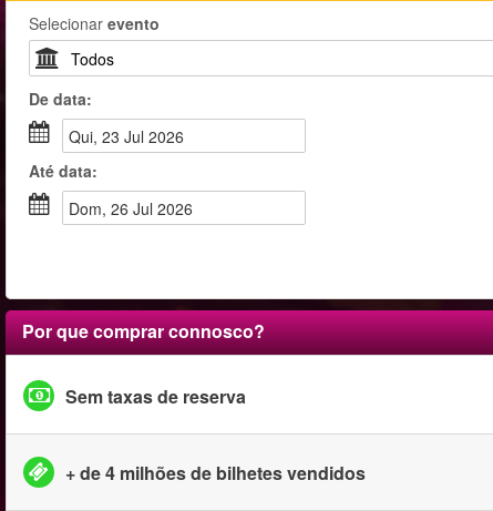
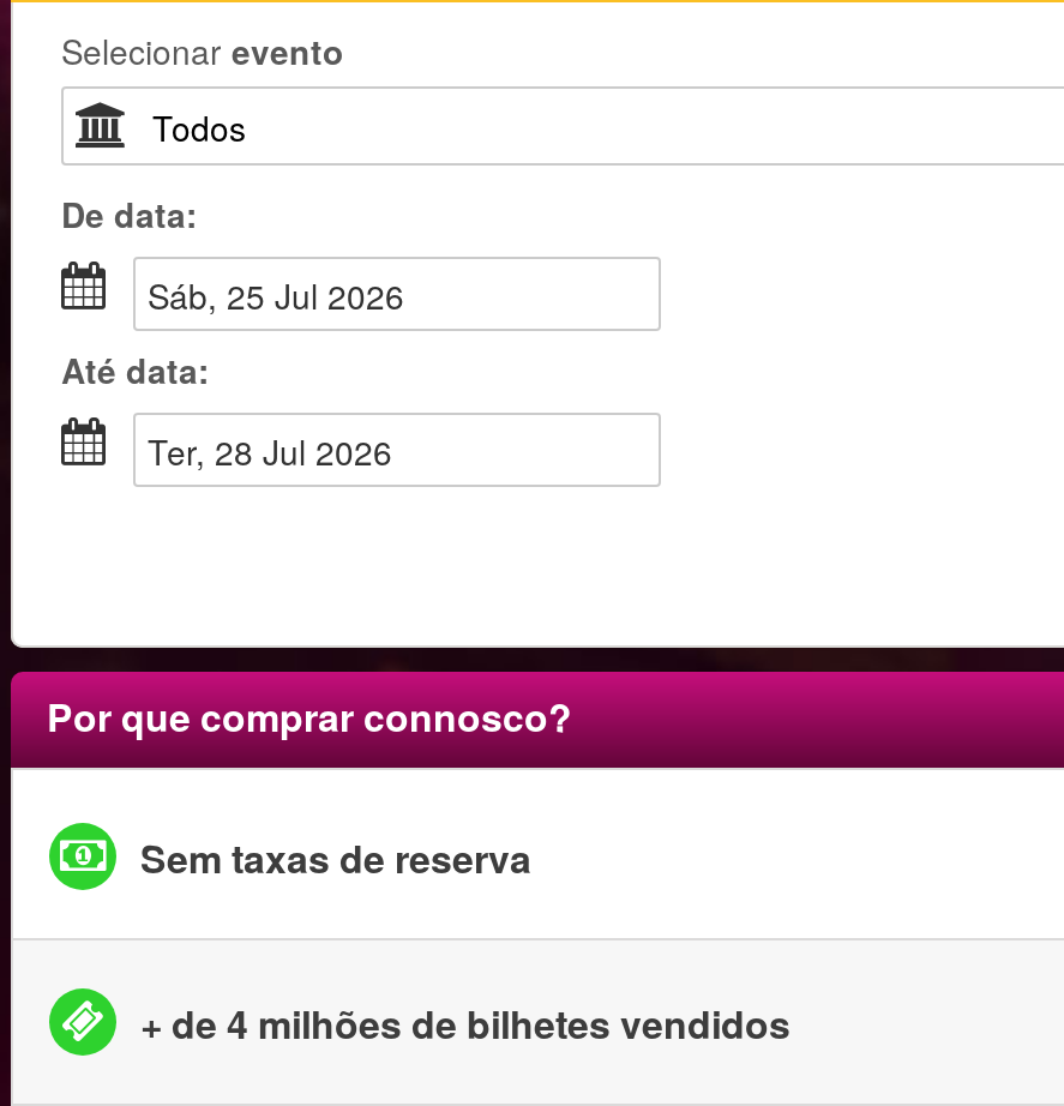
- Qui, 23 Jul 2026
+ Sáb, 25 Jul 2026

- Dom, 26 Jul 2026
+ Ter, 28 Jul 2026
